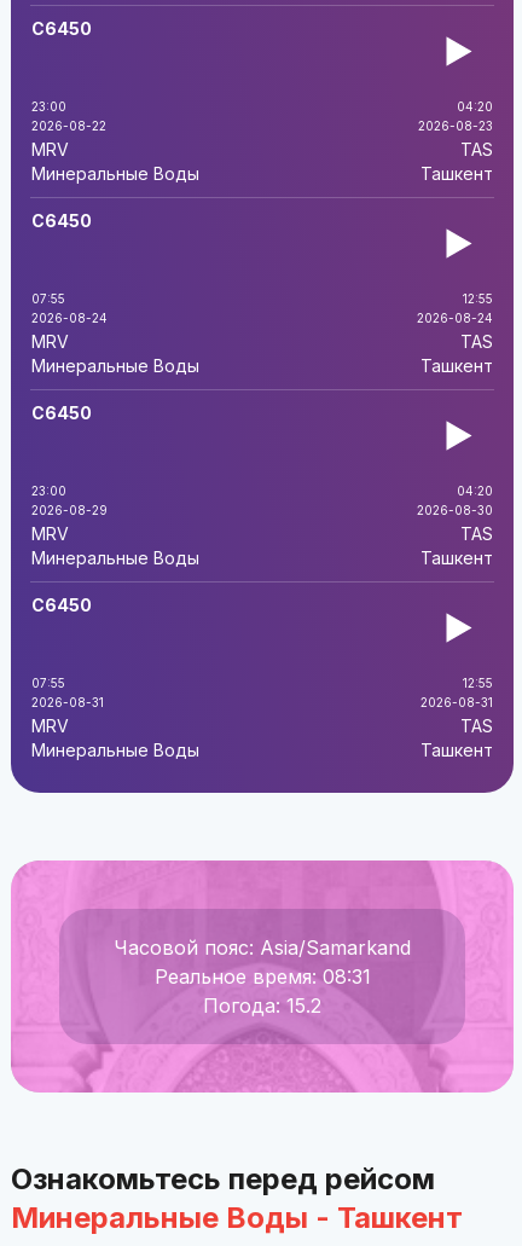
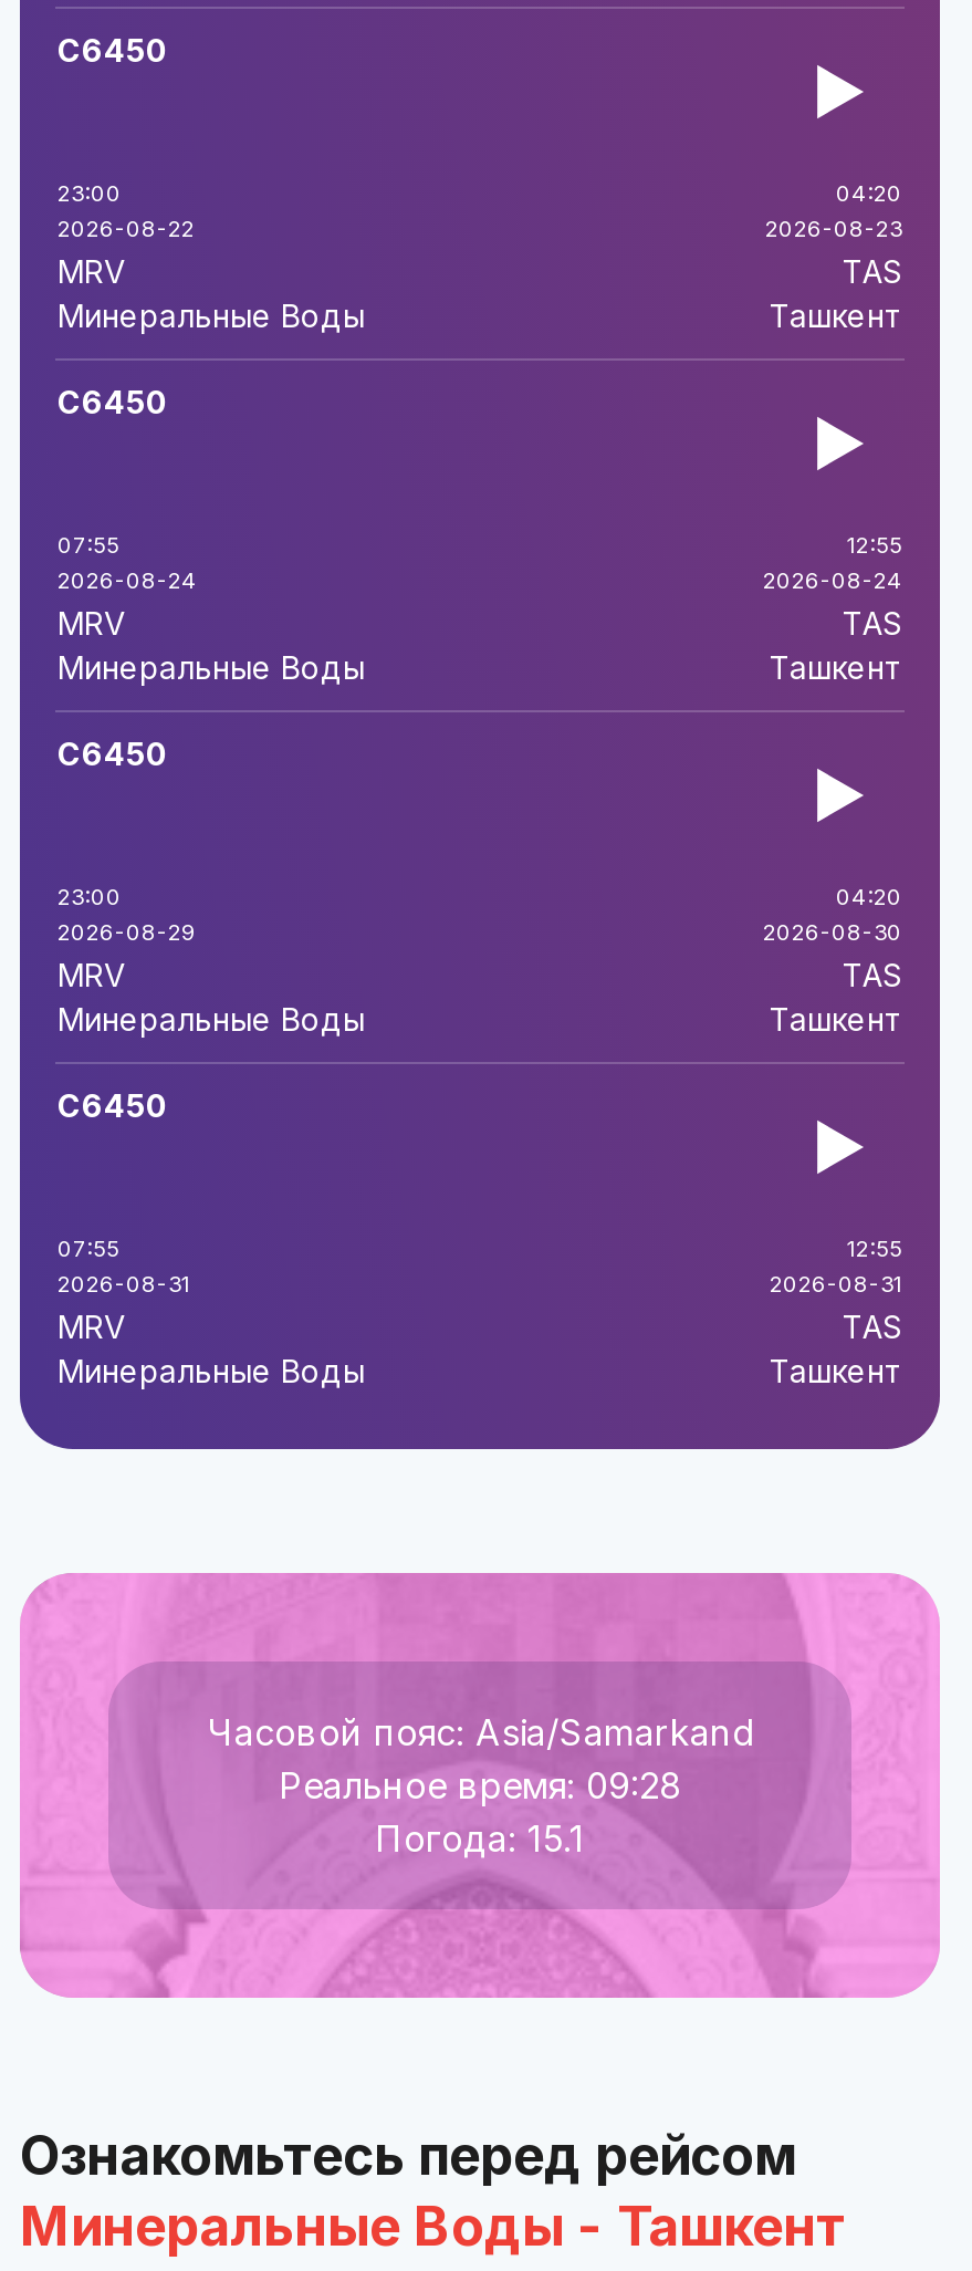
- Реальное время: 08:31
+ Реальное время: 09:28

- Погода: 15.2
+ Погода: 15.1
